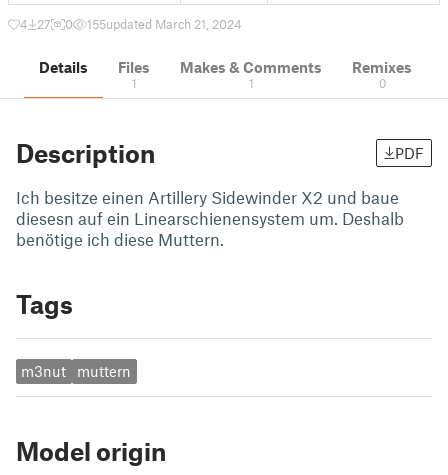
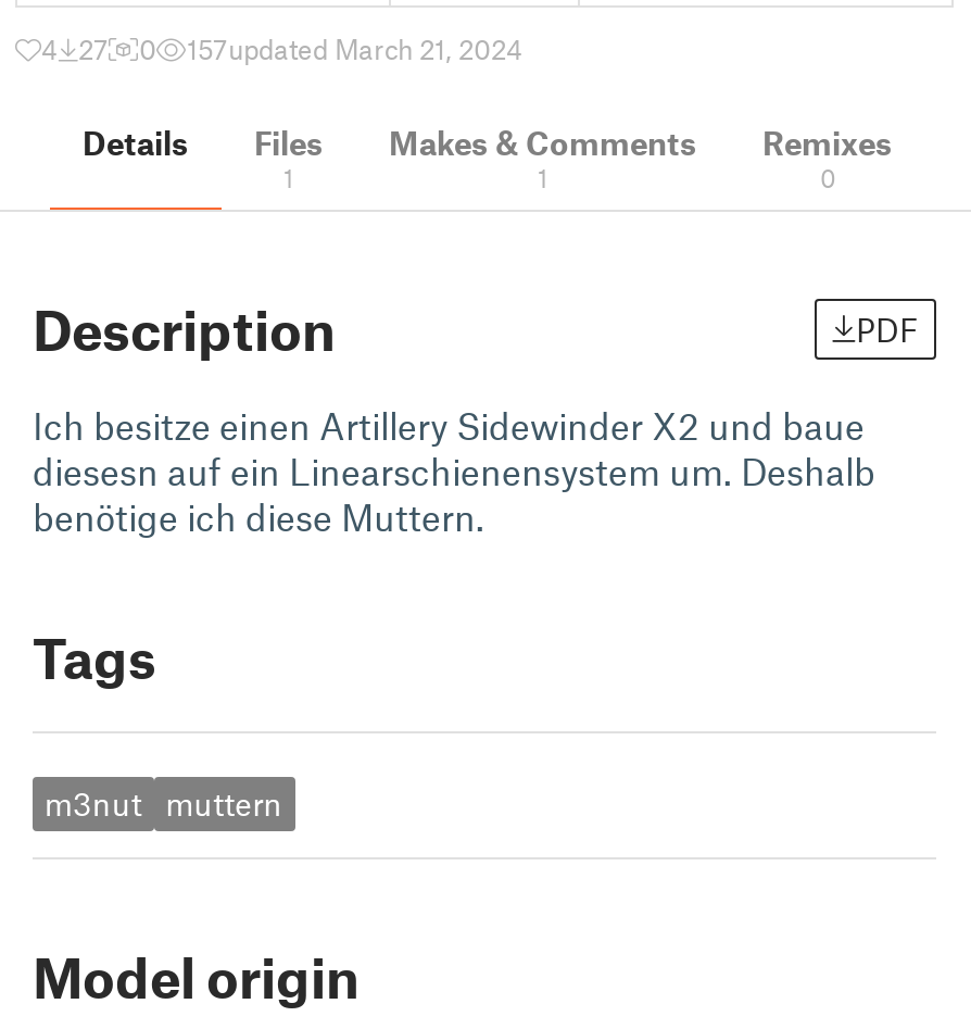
- 155updated March 21, 2024
+ 157updated March 21, 2024
